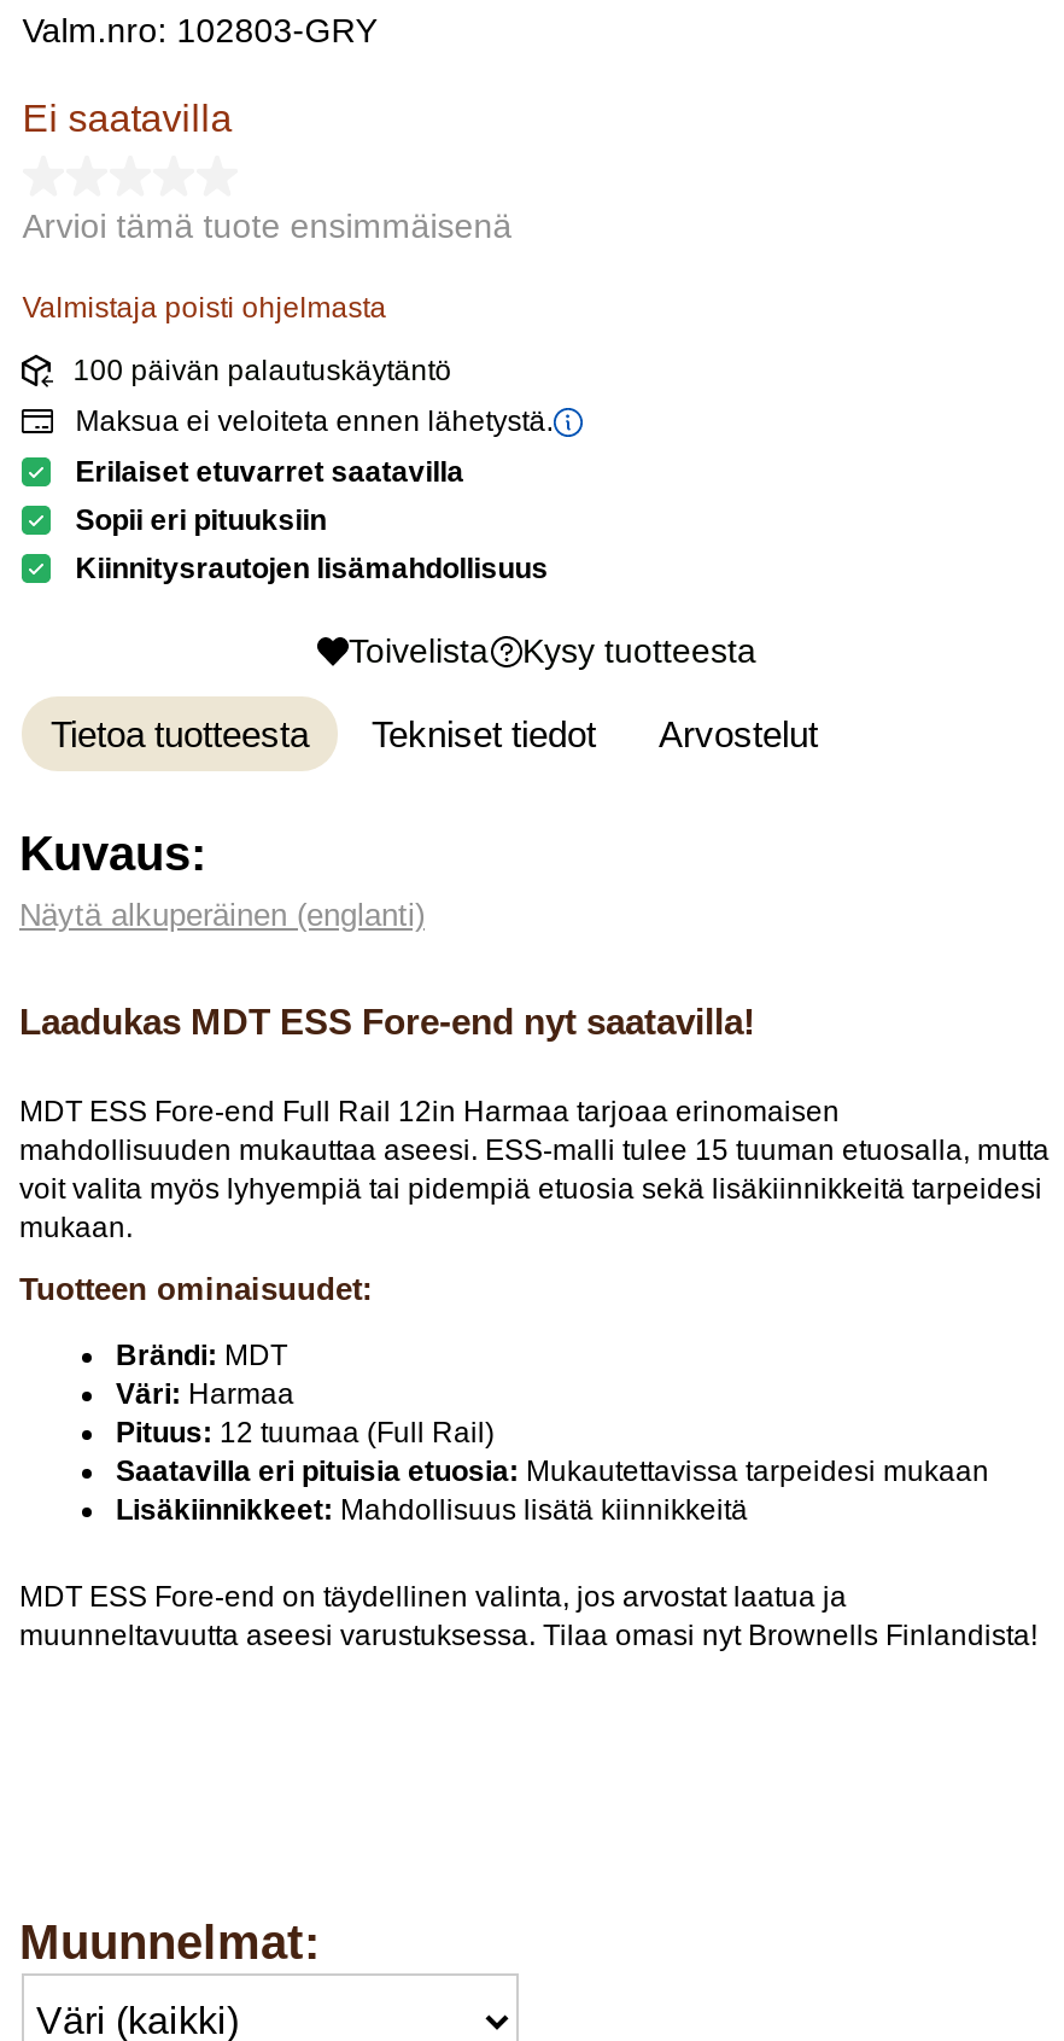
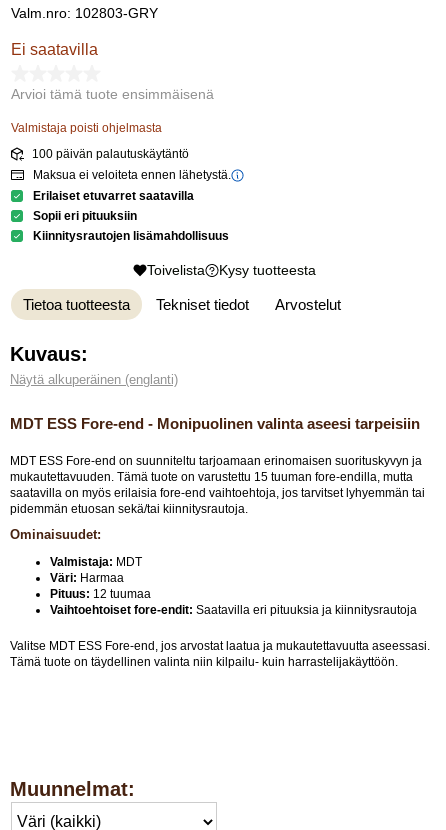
- Laadukas MDT ESS Fore-end nyt saatavilla!
+ MDT ESS Fore-end - Monipuolinen valinta aseesi tarpeisiin

- MDT ESS Fore-end Full Rail 12in Harmaa tarjoaa erinomaisen
- mahdollisuuden mukauttaa aseesi. ESS-malli tulee 15 tuuman etuosalla, mutta
- voit valita myös lyhyempiä tai pidempiä etuosia sekä lisäkiinnikkeitä tarpeidesi
- mukaan.
+ MDT ESS Fore-end on suunniteltu tarjoamaan erinomaisen suorituskyvyn ja
+ mukautettavuuden. Tämä tuote on varustettu 15 tuuman fore-endilla, mutta
+ saatavilla on myös erilaisia fore-end vaihtoehtoja, jos tarvitset lyhyemmän tai
+ pidemmän etuosan sekä/tai kiinnitysrautoja.

- Tuotteen ominaisuudet:
+ Ominaisuudet:

- Brändi: MDT
+ Valmistaja: MDT

- Pituus: 12 tuumaa (Full Rail)
- Saatavilla eri pituisia etuosia: Mukautettavissa tarpeidesi mukaan
- Lisäkiinnikkeet: Mahdollisuus lisätä kiinnikkeitä
+ Pituus: 12 tuumaa
+ Vaihtoehtoiset fore-endit: Saatavilla eri pituuksia ja kiinnitysrautoja

- MDT ESS Fore-end on täydellinen valinta, jos arvostat laatua ja
- muunneltavuutta aseesi varustuksessa. Tilaa omasi nyt Brownells Finlandista!
+ Valitse MDT ESS Fore-end, jos arvostat laatua ja mukautettavuutta aseessasi.
+ Tämä tuote on täydellinen valinta niin kilpailu- kuin harrastelijakäyttöön.
